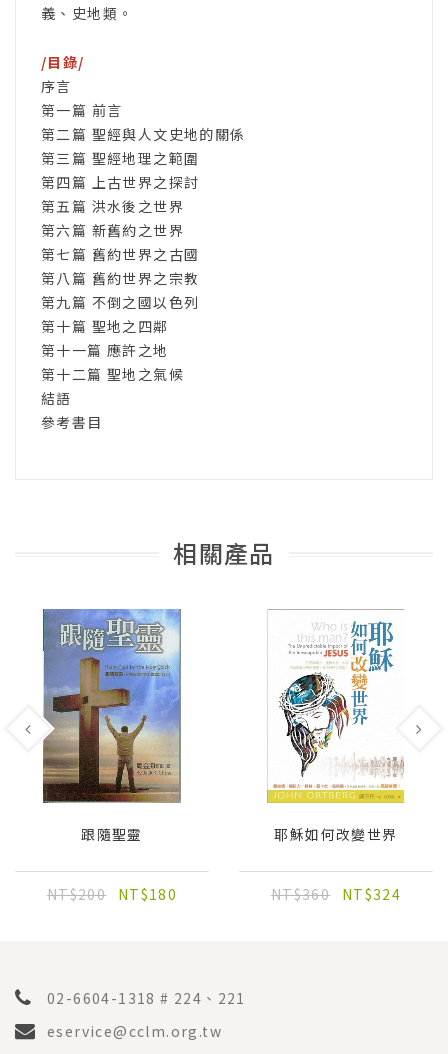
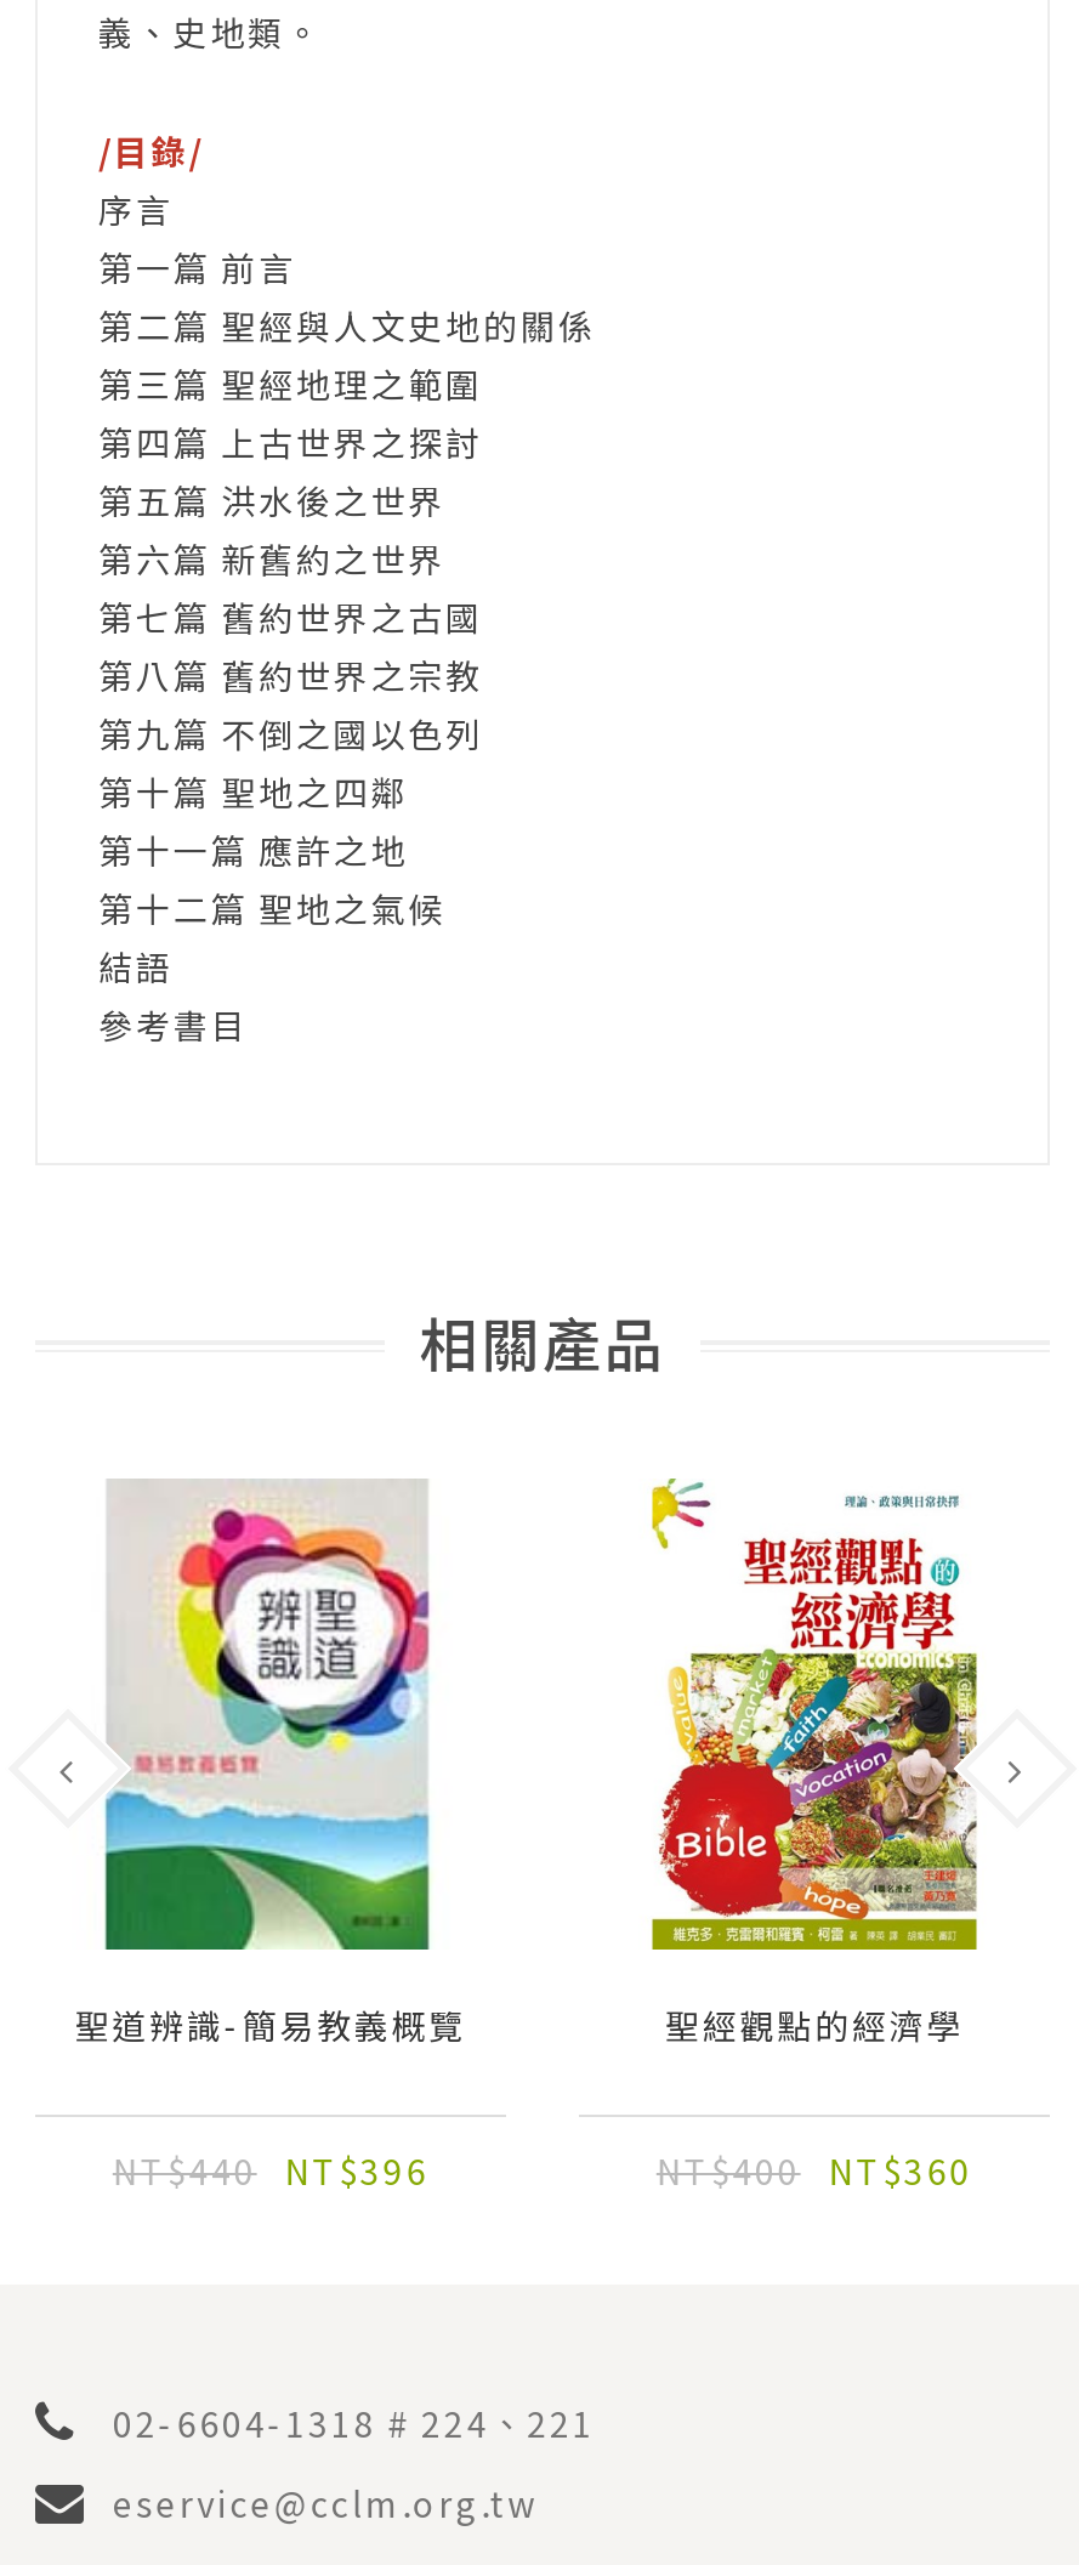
- [image]
- 跟隨聖靈
+ [image]
+ 聖道辨識-簡易教義概覽

- [image]
- 耶穌如何改變世界
+ [image]
+ 聖經觀點的經濟學

- NT$200 NT$180
+ NT$440 NT$396

- NT$360 NT$324
+ NT$400 NT$360
